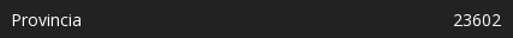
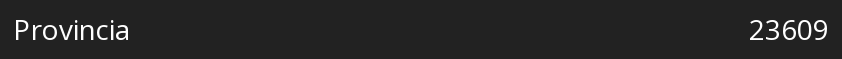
- 23602
+ 23609
